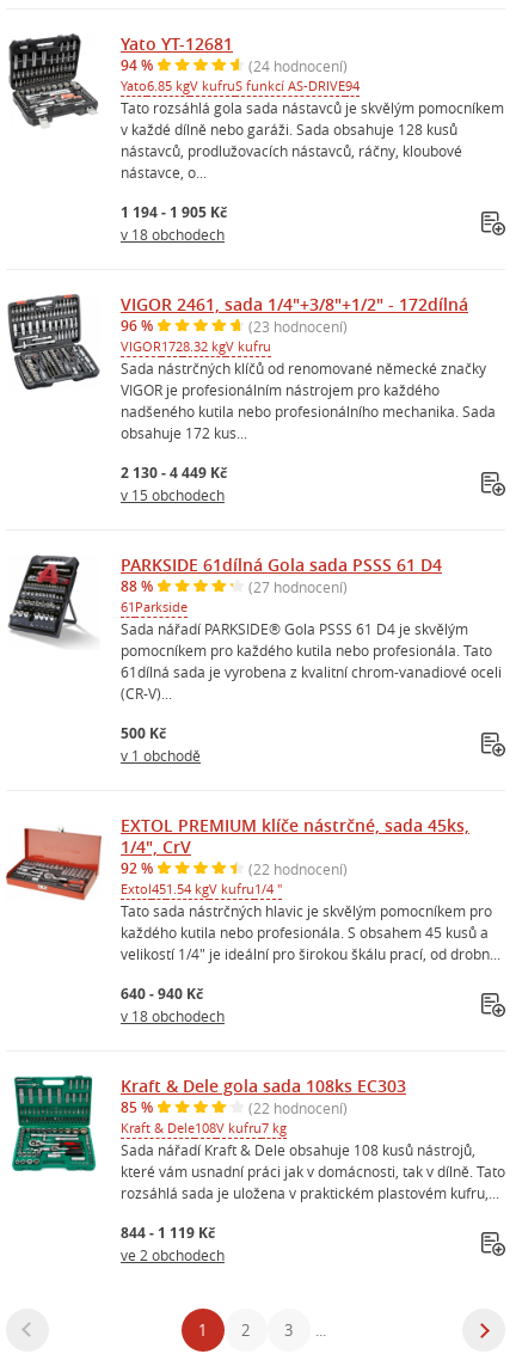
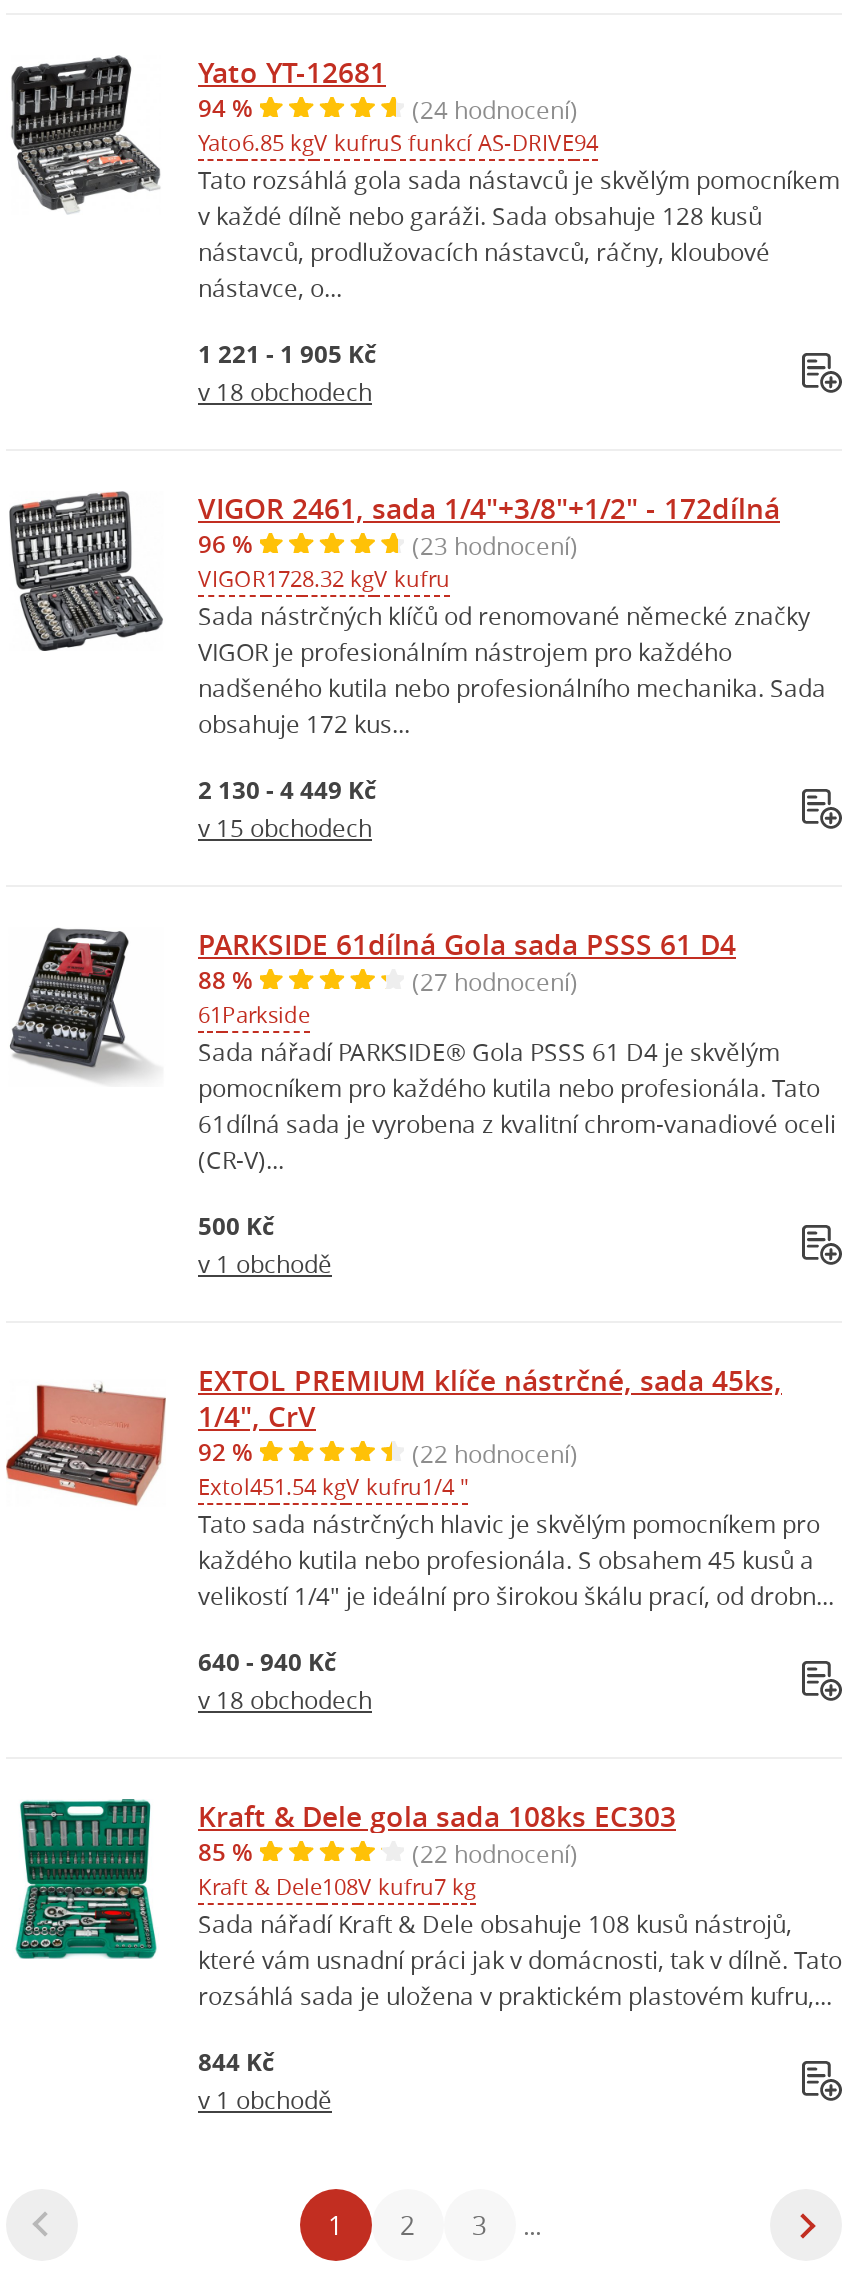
- 1 194 - 1 905 Kč
+ 1 221 - 1 905 Kč

- 844 - 1 119 Kč
- ve 2 obchodech
+ 844 Kč
+ v 1 obchodě
